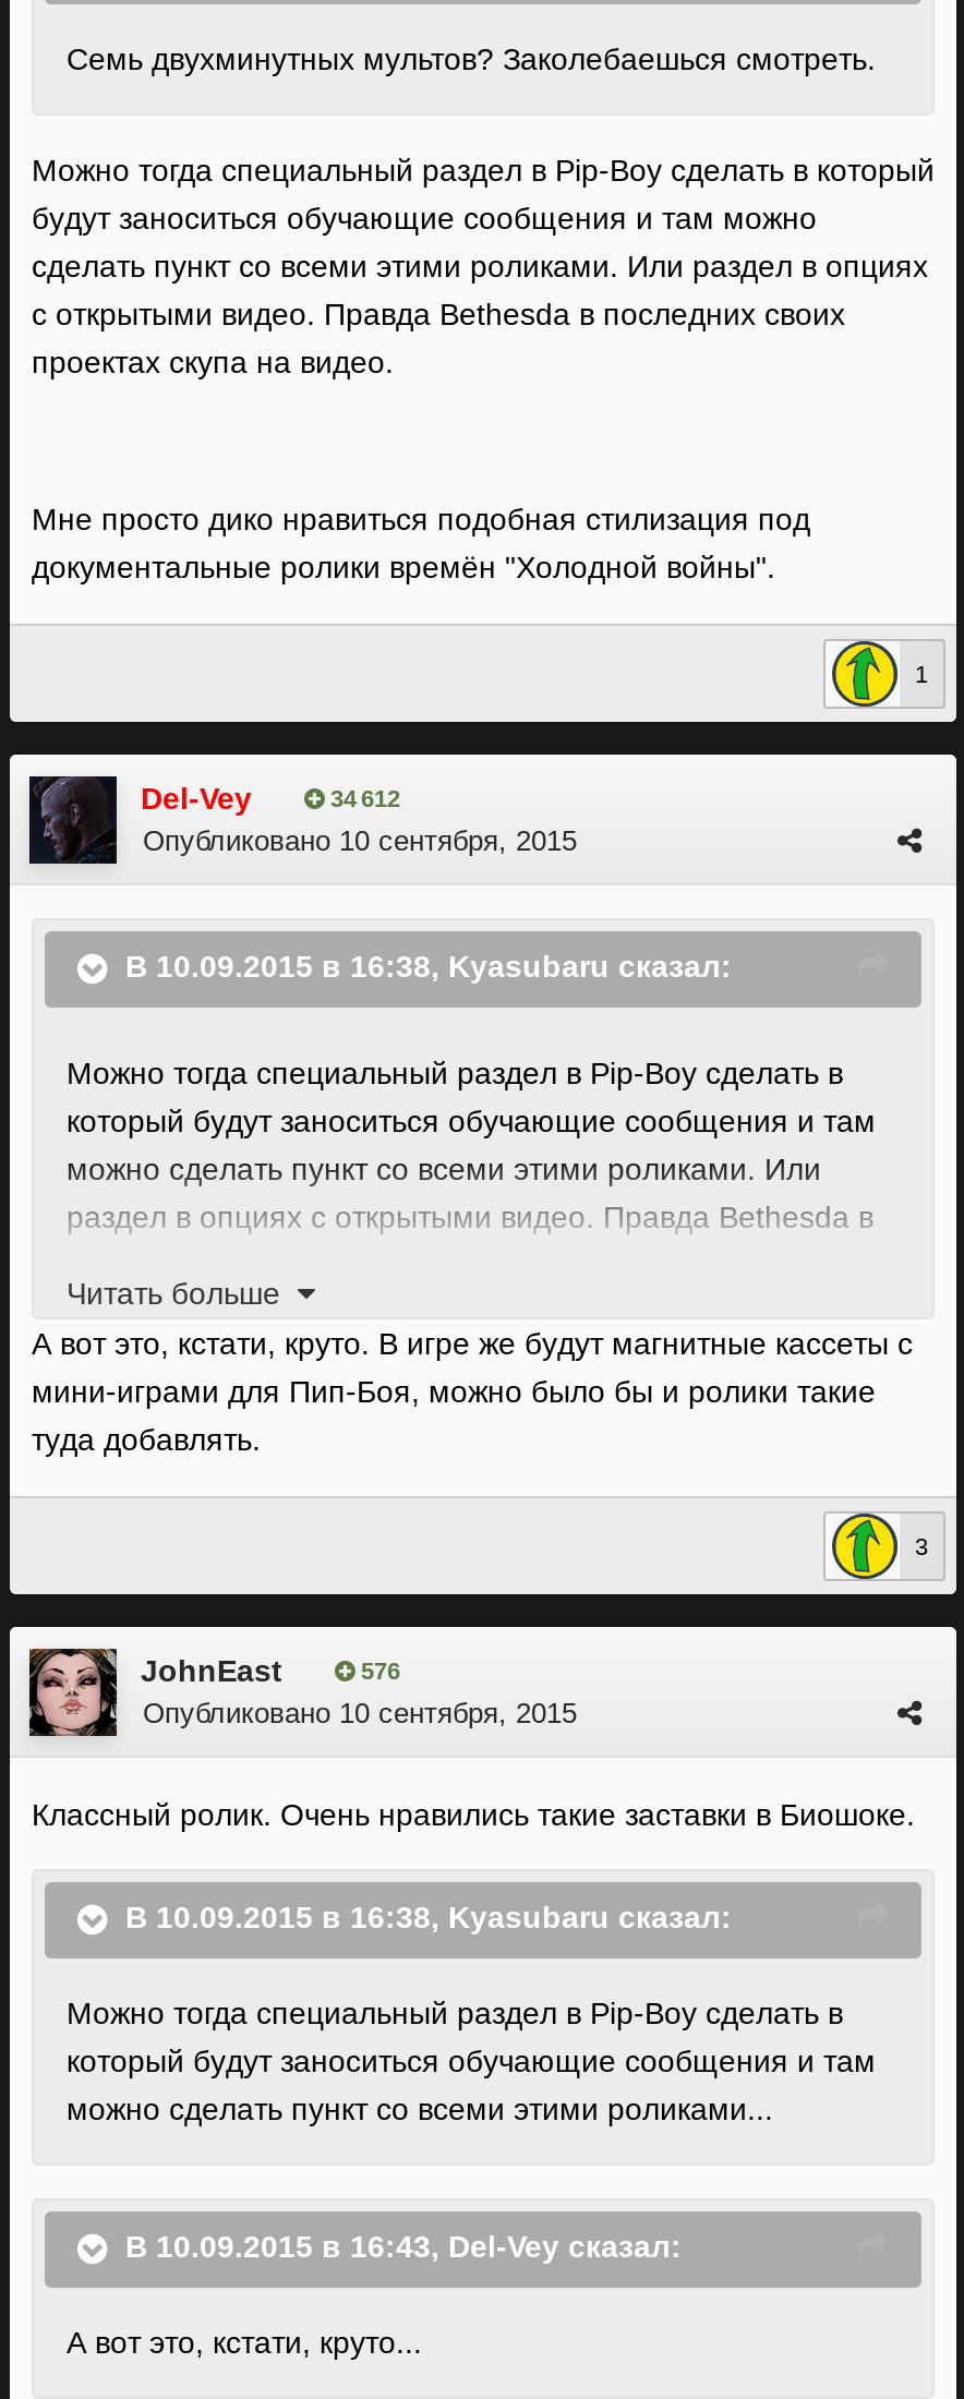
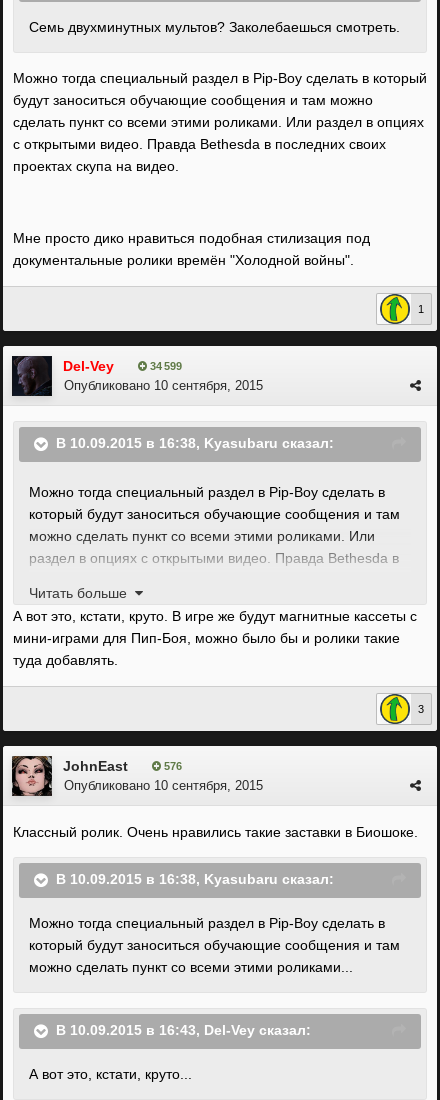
- 34 612
+ 34 599
